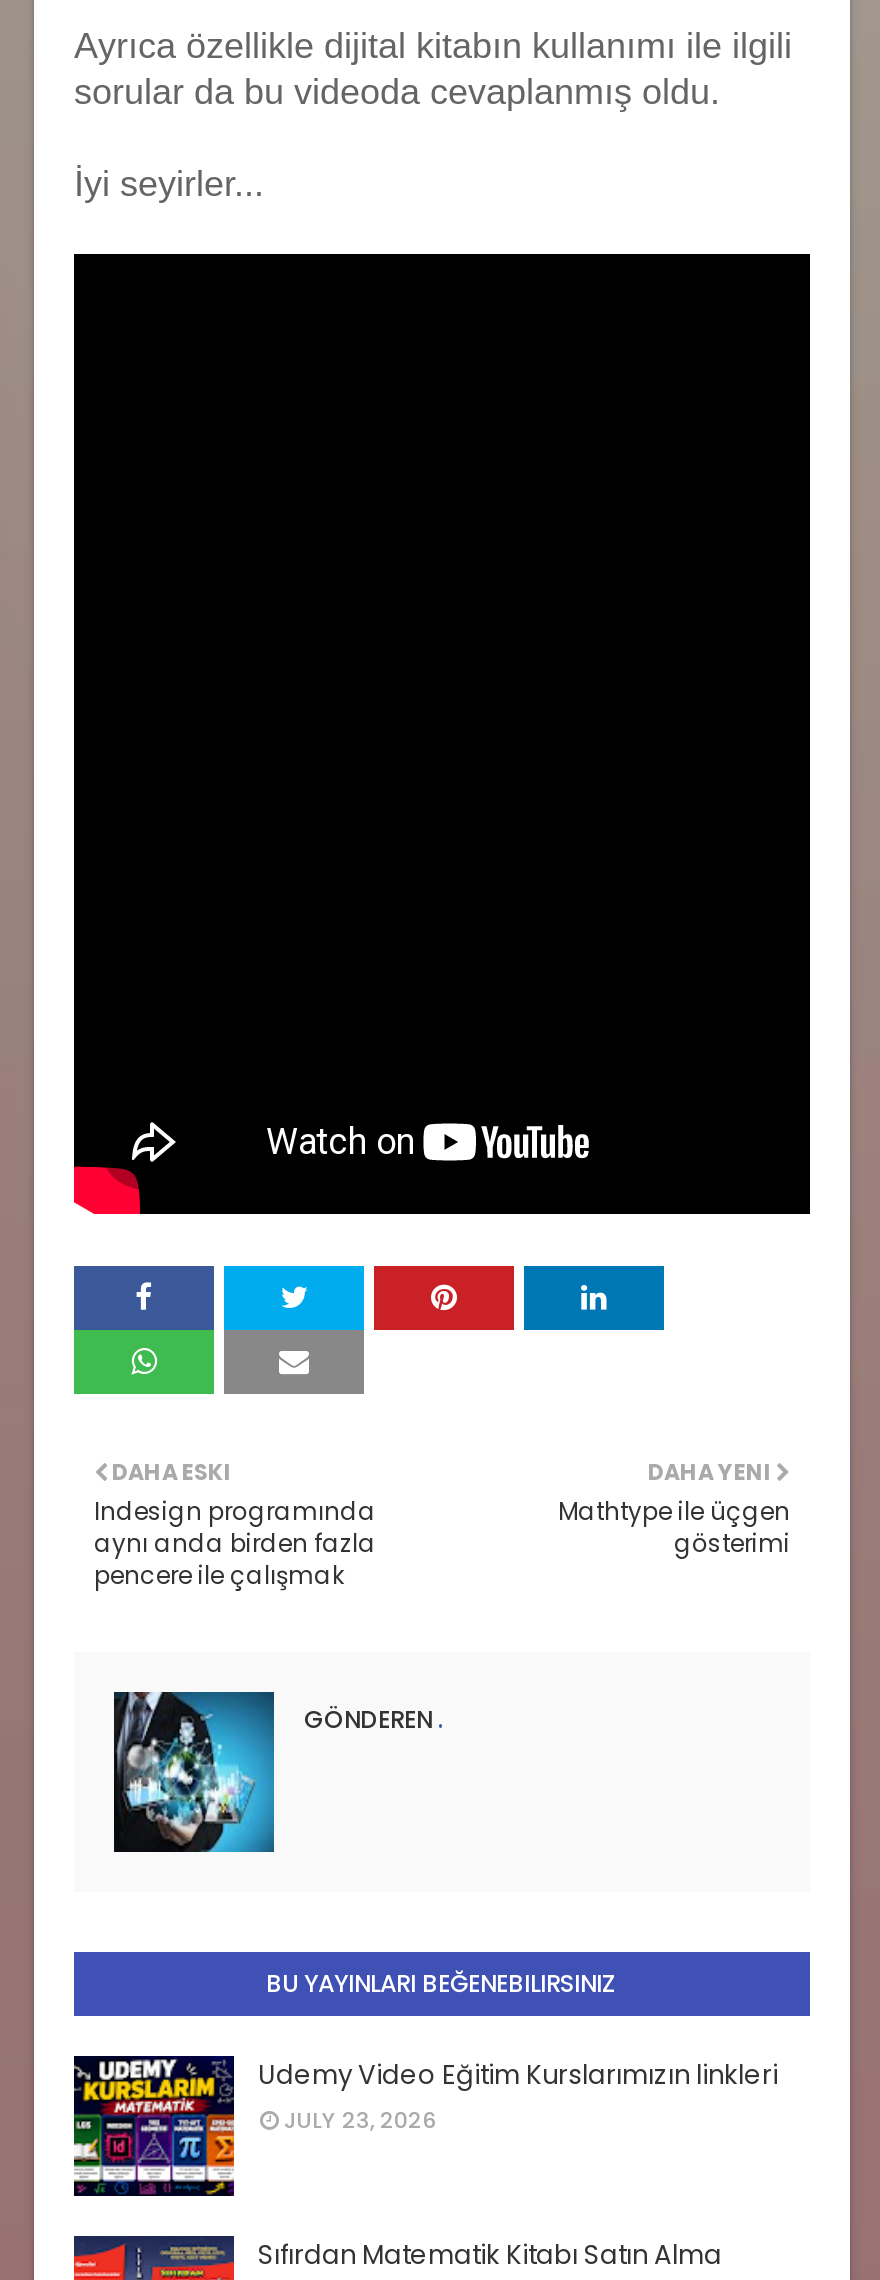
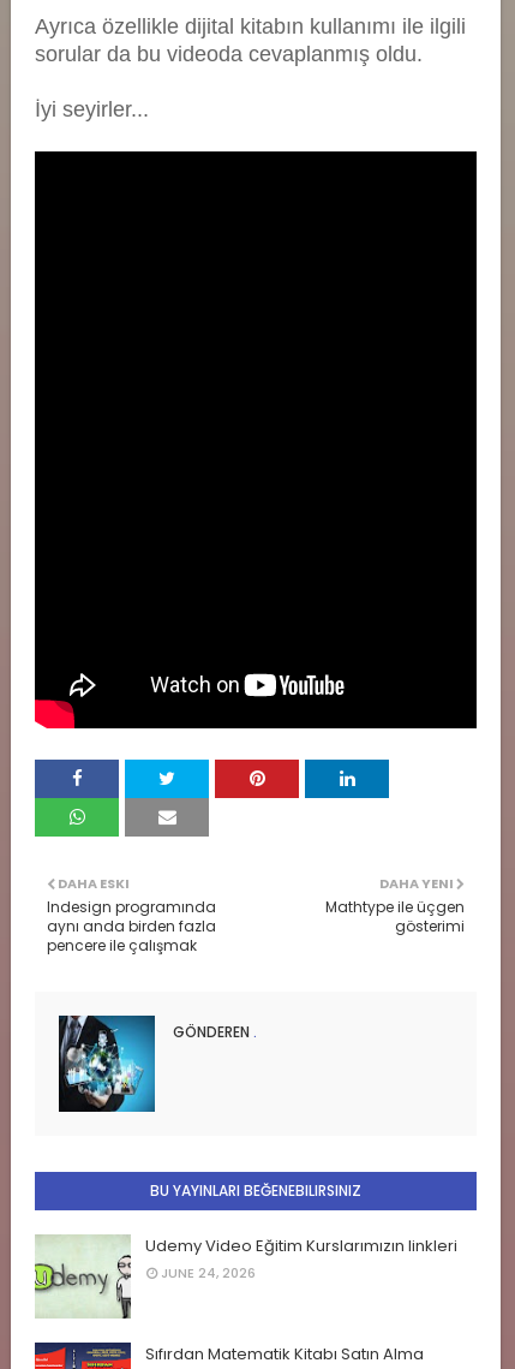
- [image]
- JULY 23, 2026
+ [image]
+ JUNE 24, 2026
